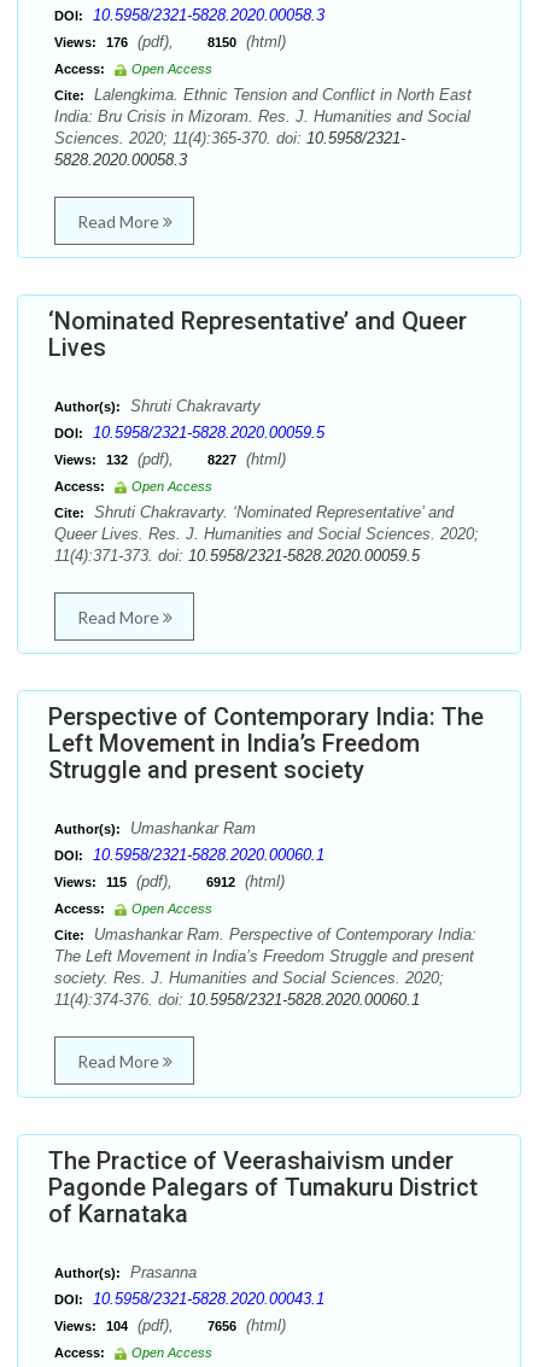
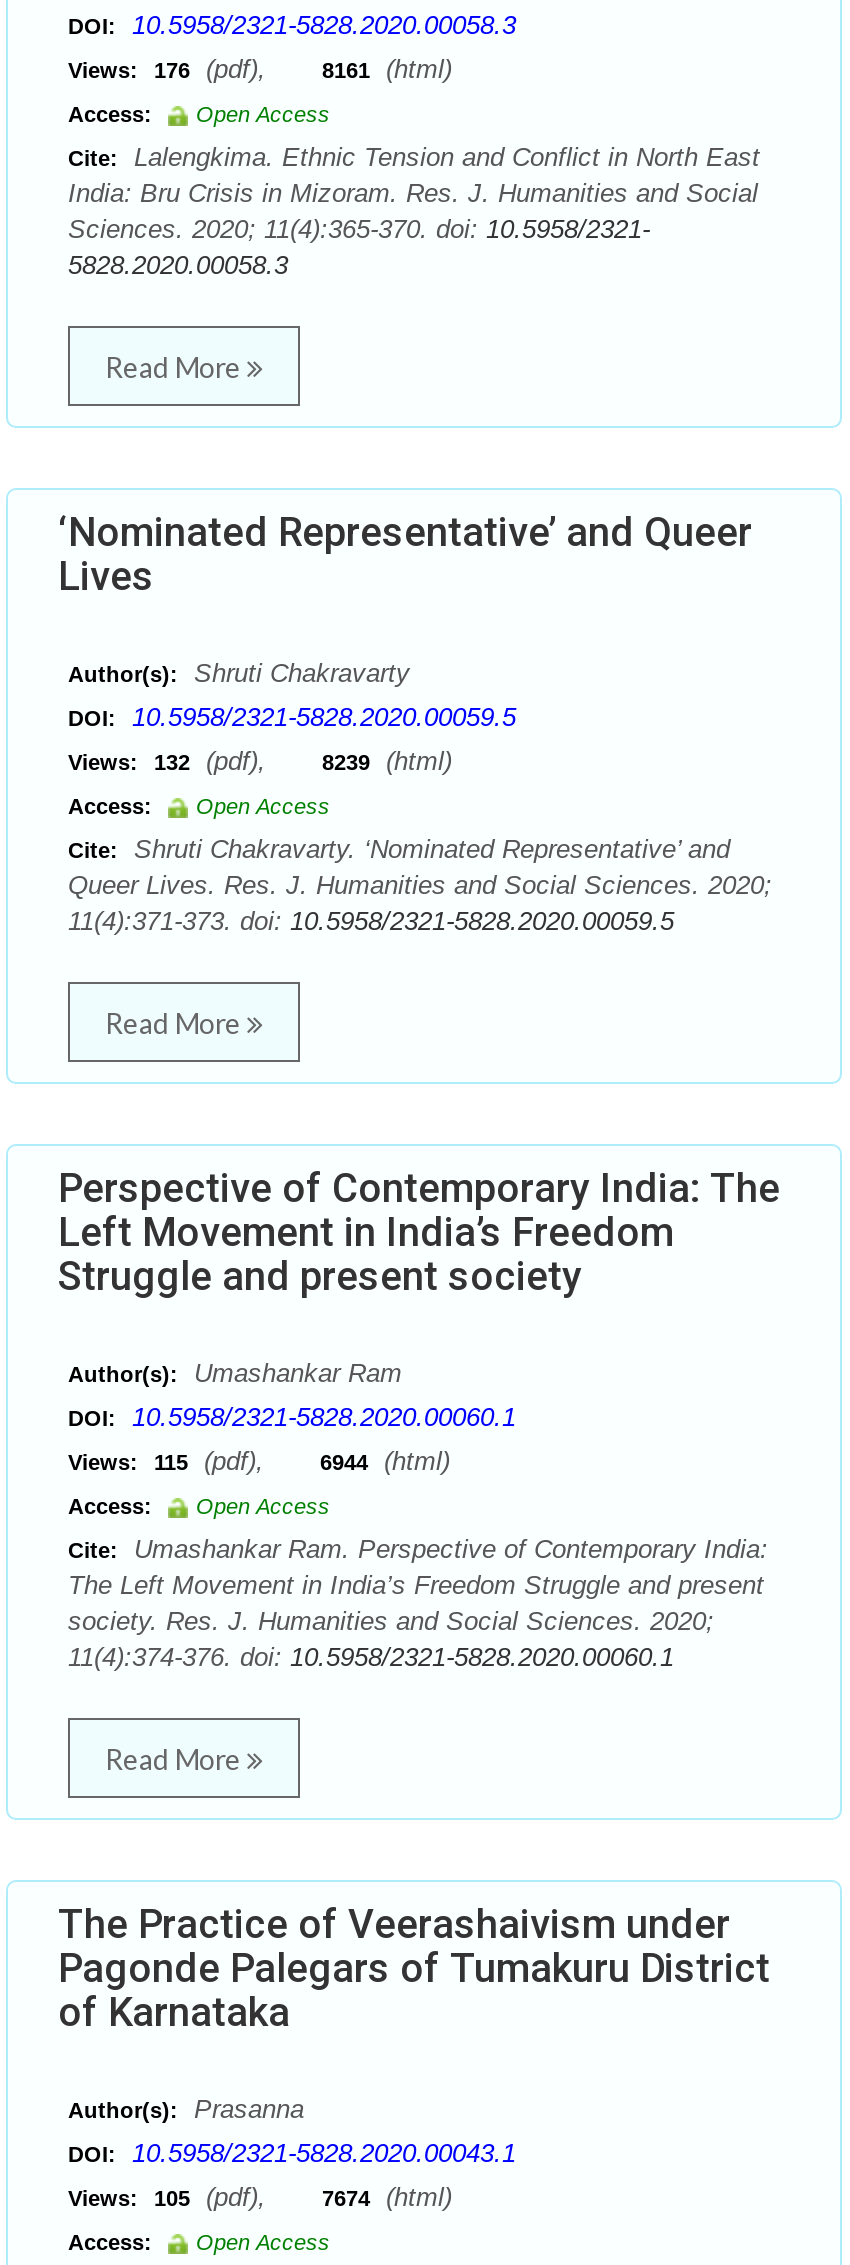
- Views: 176 (pdf), 8150 (html)
+ Views: 176 (pdf), 8161 (html)

- Views: 132 (pdf), 8227 (html)
+ Views: 132 (pdf), 8239 (html)

- Views: 115 (pdf), 6912 (html)
+ Views: 115 (pdf), 6944 (html)

- Views: 104 (pdf), 7656 (html)
+ Views: 105 (pdf), 7674 (html)
